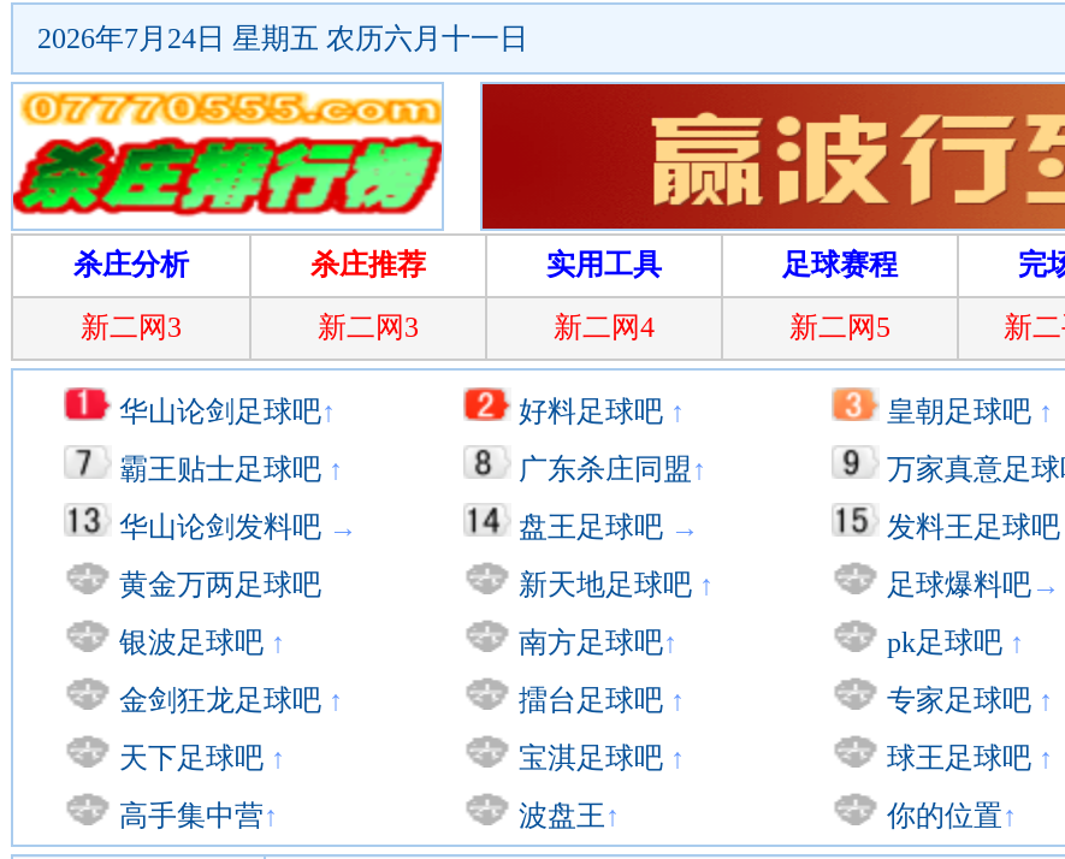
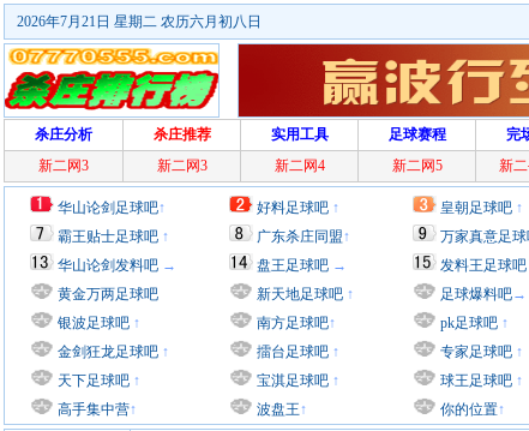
- 2026年7月24日 星期五 农历六月十一日
+ 2026年7月21日 星期二 农历六月初八日
